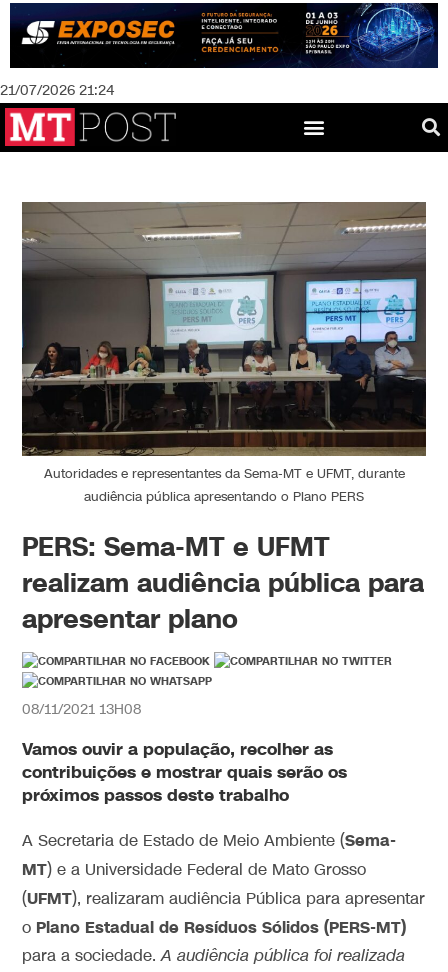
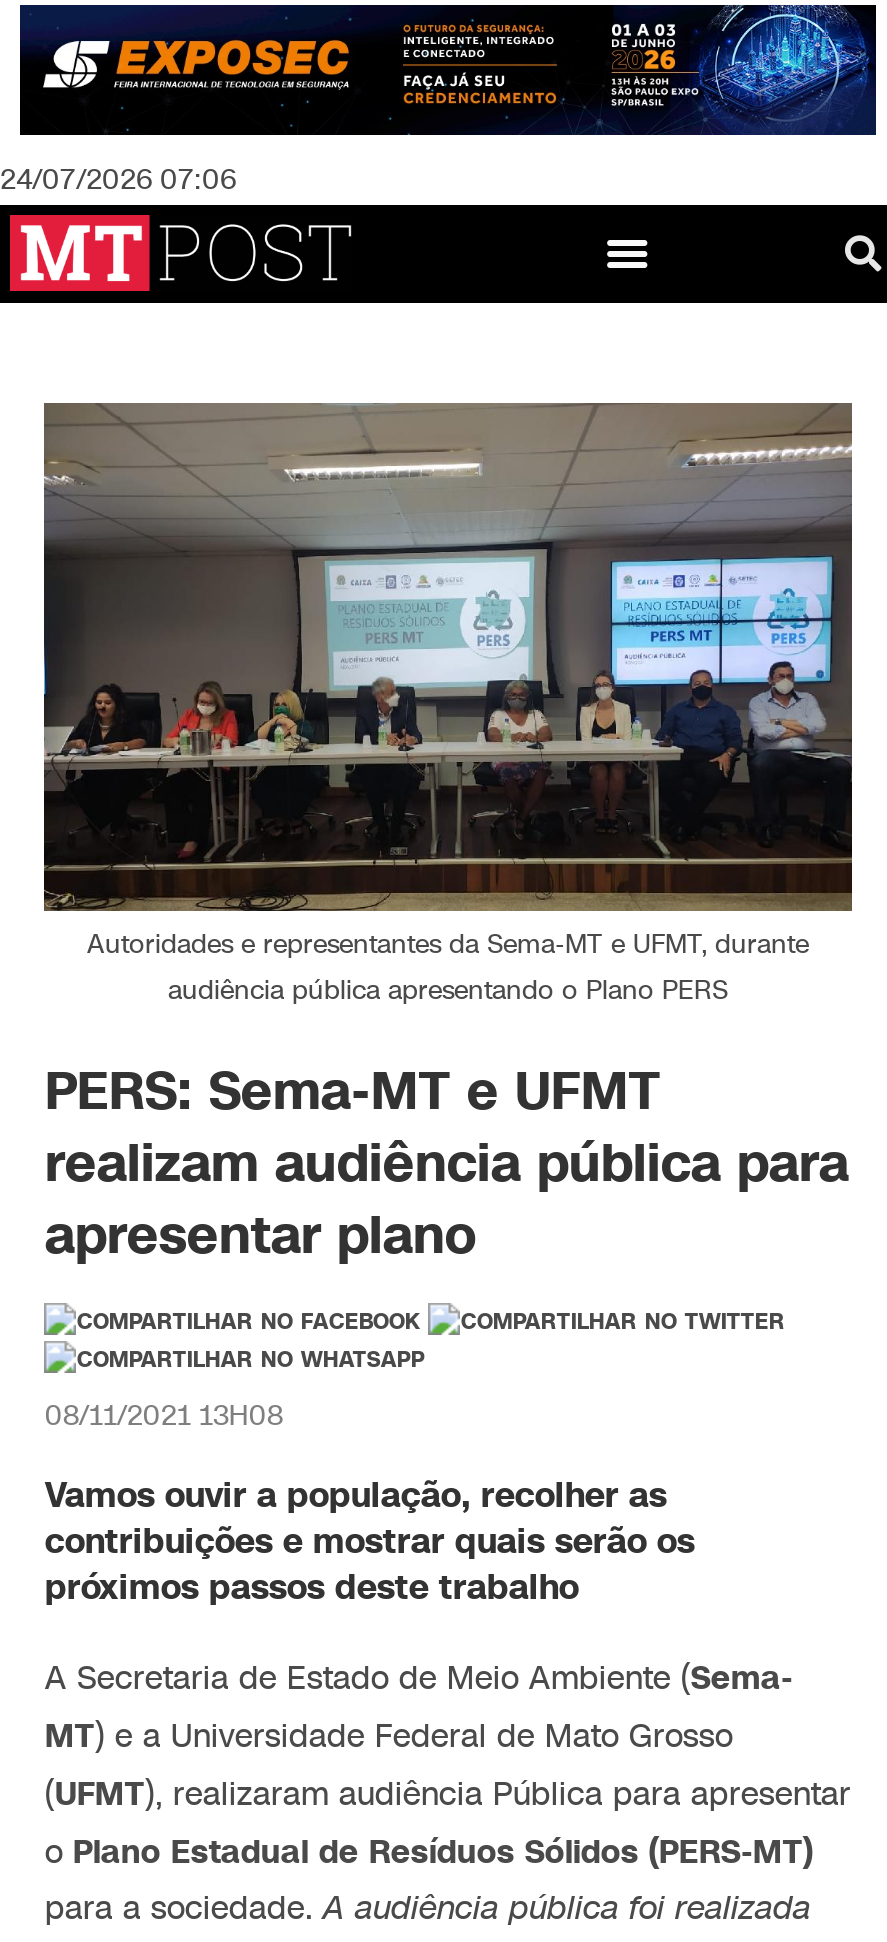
- 21/07/2026 21:24
+ 24/07/2026 07:06
